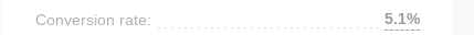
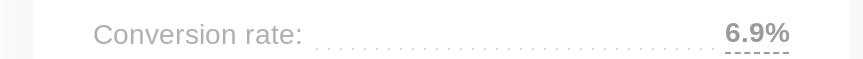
- 5.1%
+ 6.9%
